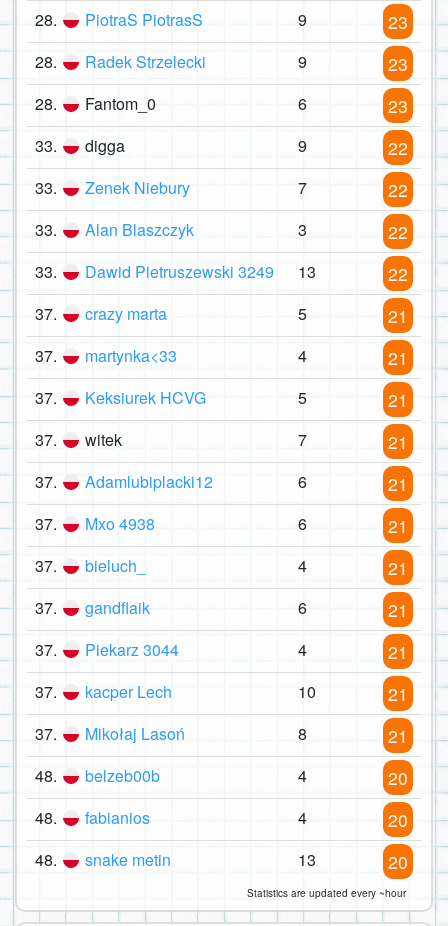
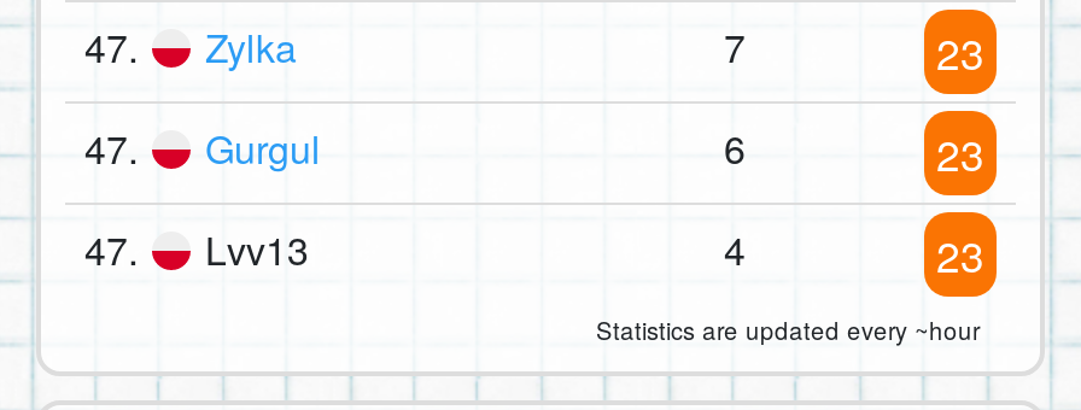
- 28.
- PiotraS PiotrasS
- 9
+ 47.
+ Zylka
+ 7

- 28.
- Radek Strzelecki
- 9
- 23
- 28.
- Fantom_0
+ 47.
+ Gurgul

- 33.
- digga
- 9
- 22
- 33.
- Zenek Niebury
- 7
- 22
- 33.
- Alan Blaszczyk
- 3
- 22
- 33.
- Dawid Pietruszewski 3249
- 13
- 22
- 37.
- crazy marta
- 5
- 21
- 37.
- martynka<33
+ 47.
+ Lvv13

- 21
- 37.
- Keksiurek HCVG
- 5
- 21
- 37.
- witek
- 7
- 21
- 37.
- Adamlubiplacki12
- 6
- 21
- 37.
- Mxo 4938
- 6
- 21
- 37.
- bieluch_
- 4
- 21
- 37.
- gandflaik
- 6
- 21
- 37.
- Piekarz 3044
- 4
- 21
- 37.
- kacper Lech
- 10
- 21
- 37.
- Mikołaj Lasoń
- 8
- 21
- 48.
- belzeb00b
- 4
- 20
- 48.
- fabianios
- 4
- 20
- 48.
- snake metin
- 13
- 20
+ 23
